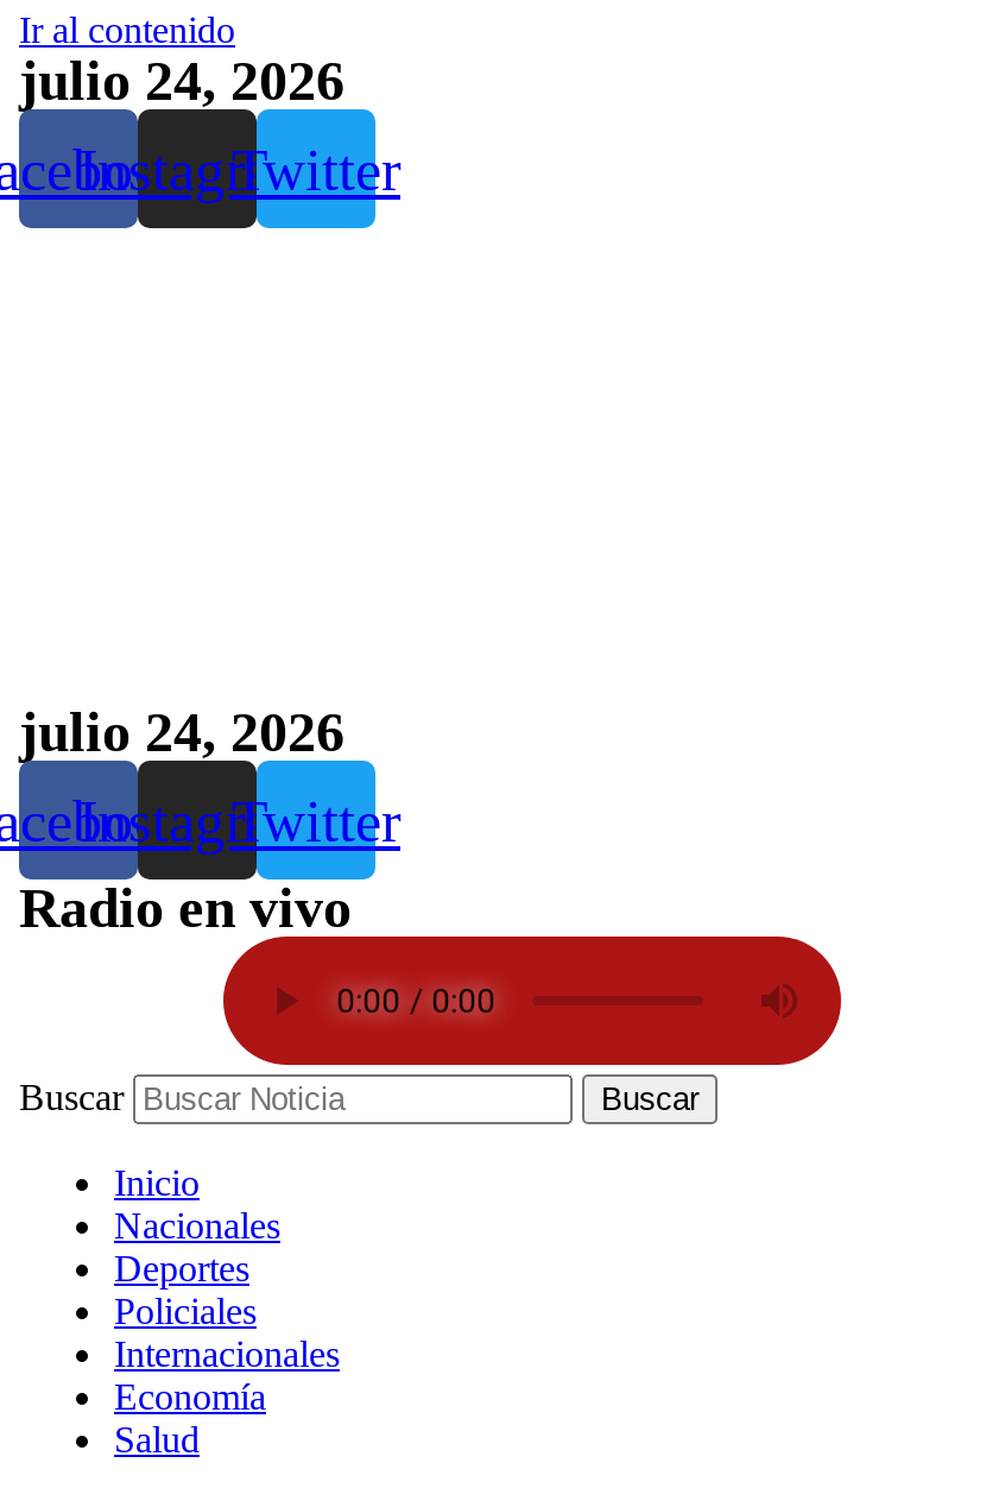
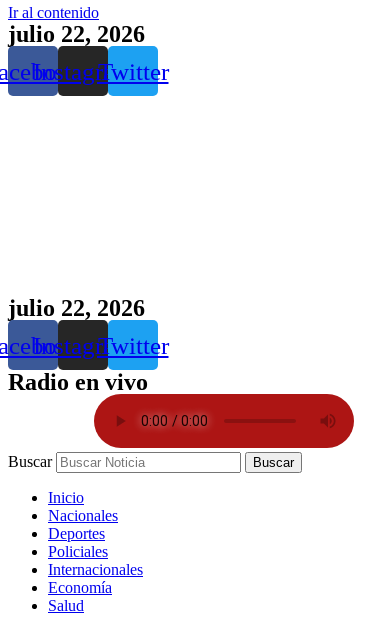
- julio 24, 2026
+ julio 22, 2026

- julio 24, 2026
+ julio 22, 2026
